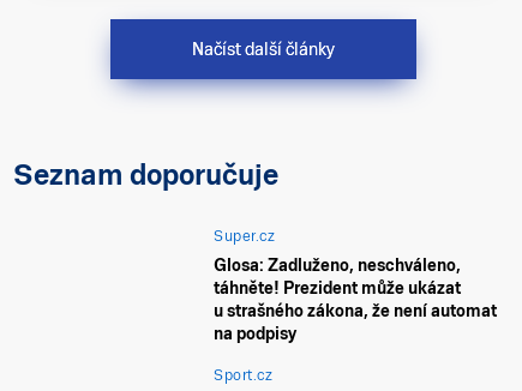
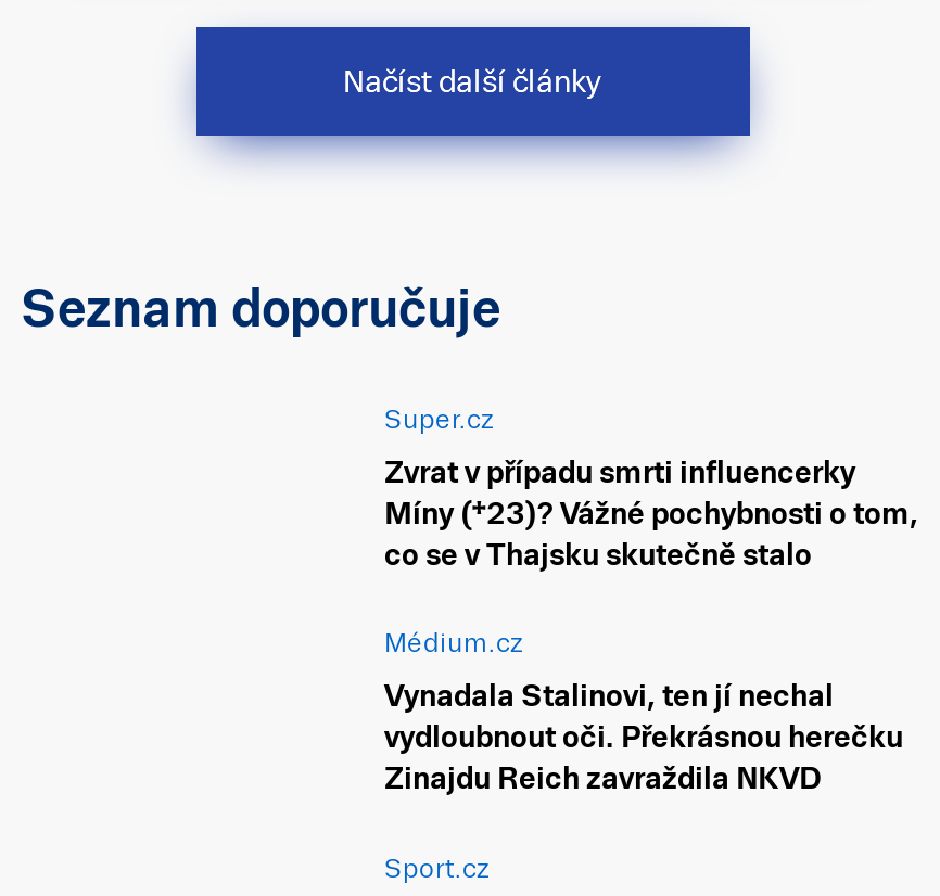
- Glosa: Zadluženo, neschváleno,
- táhněte! Prezident může ukázat
- u strašného zákona, že není automat
- na podpisy
+ Zvrat v případu smrti influencerky
+ Míny (†23)? Vážné pochybnosti o tom,
+ co se v Thajsku skutečně stalo
+ Médium.cz
+ Vynadala Stalinovi, ten jí nechal
+ vydloubnout oči. Překrásnou herečku
+ Zinajdu Reich zavraždila NKVD
